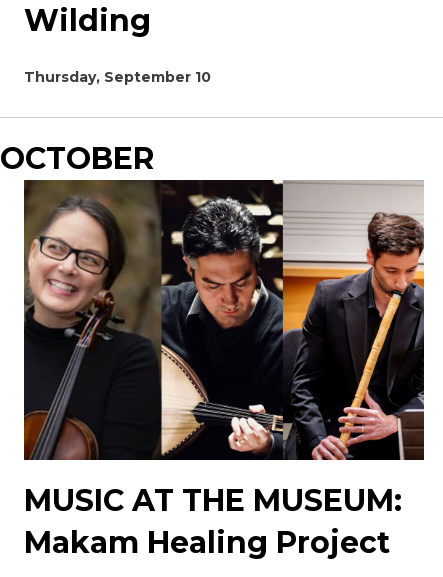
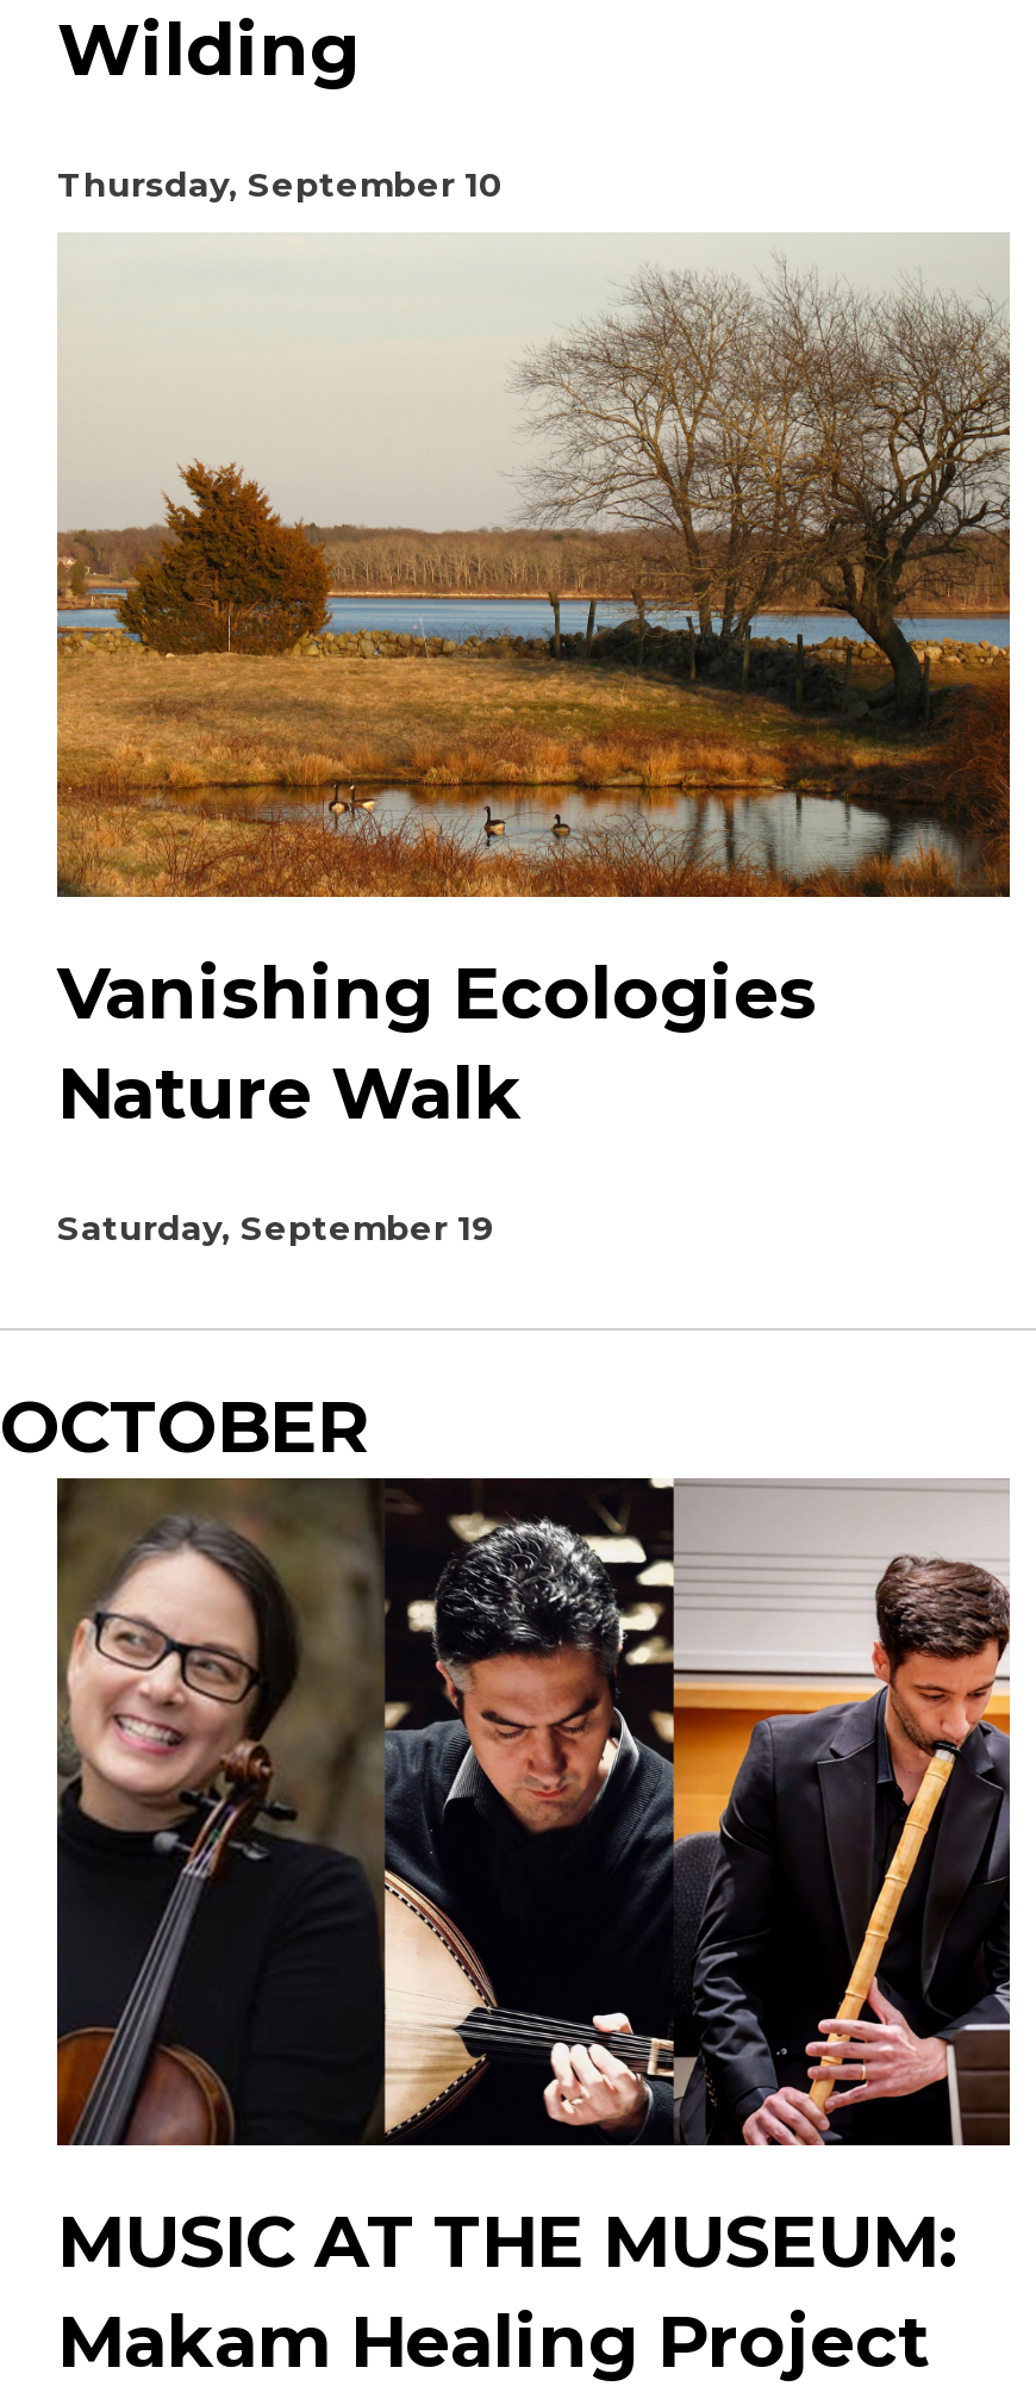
+ [image]
+ Vanishing Ecologies
+ Nature Walk
+ Saturday, September 19
